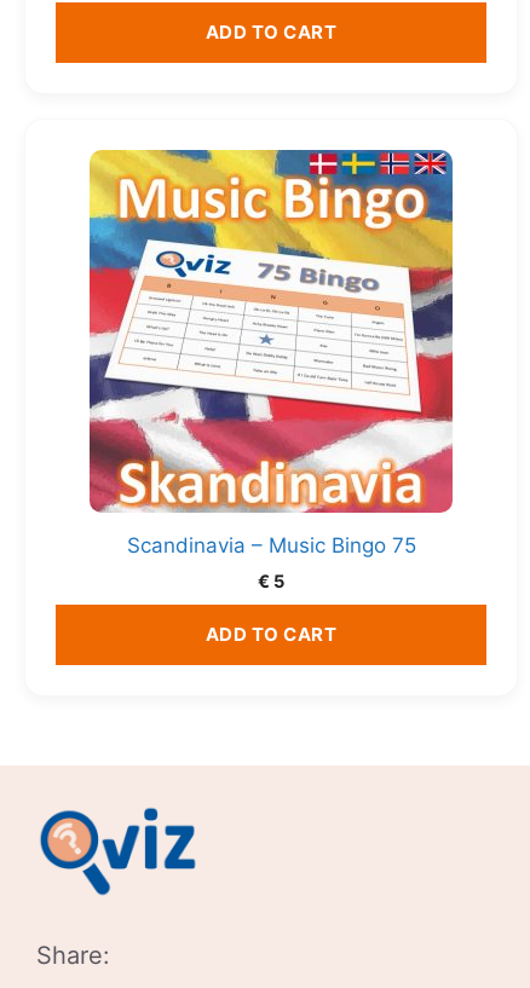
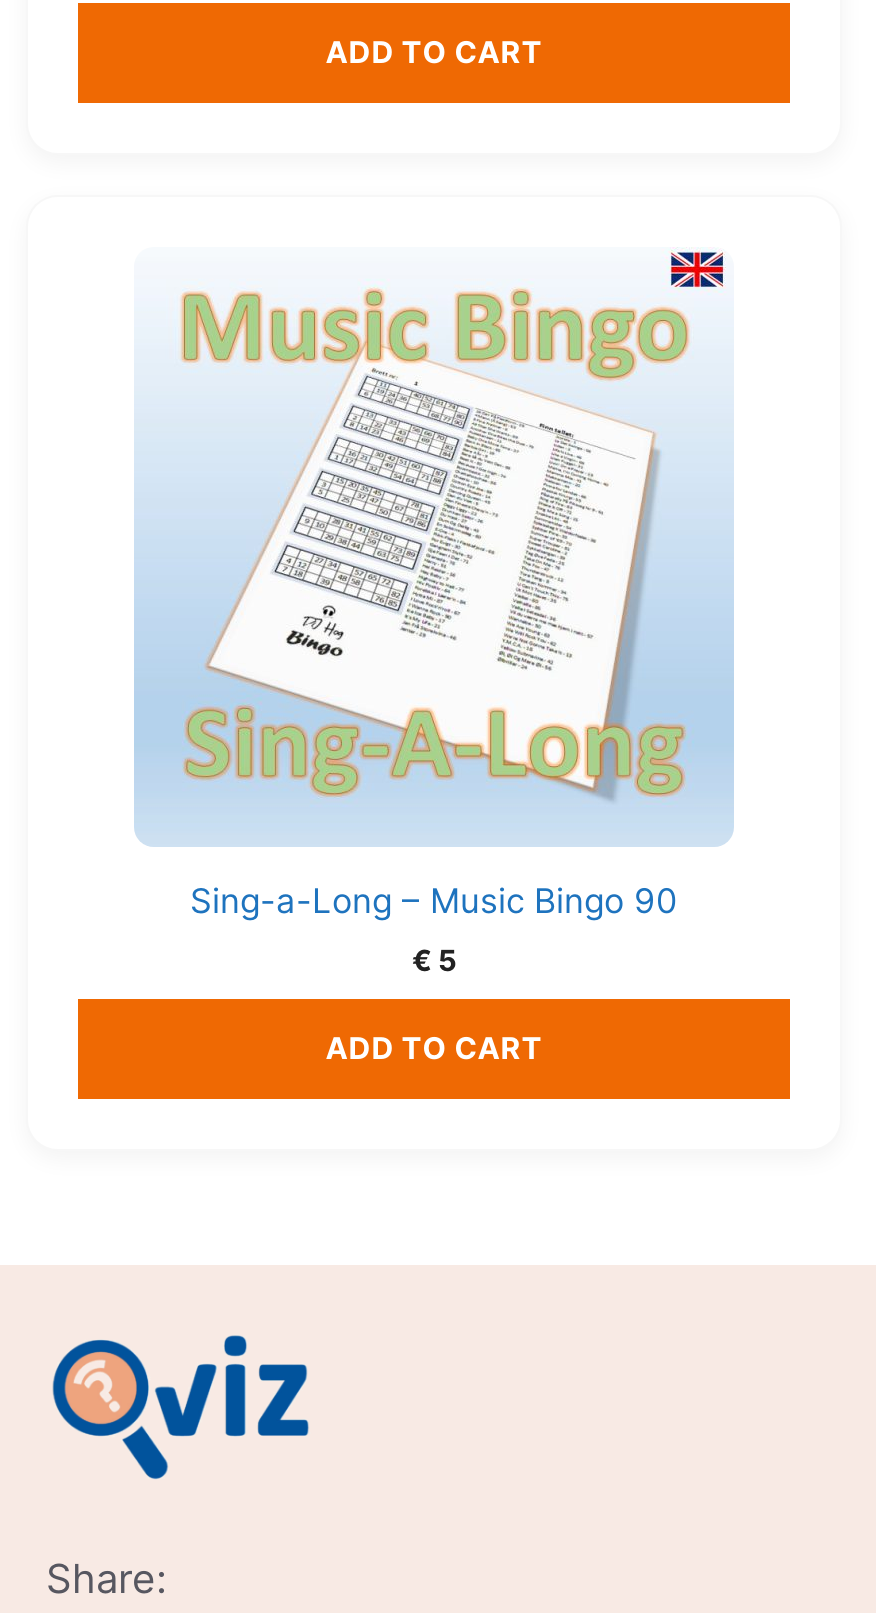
- [image]
- Scandinavia – Music Bingo 75
+ [image]
+ Sing-a-Long – Music Bingo 90
